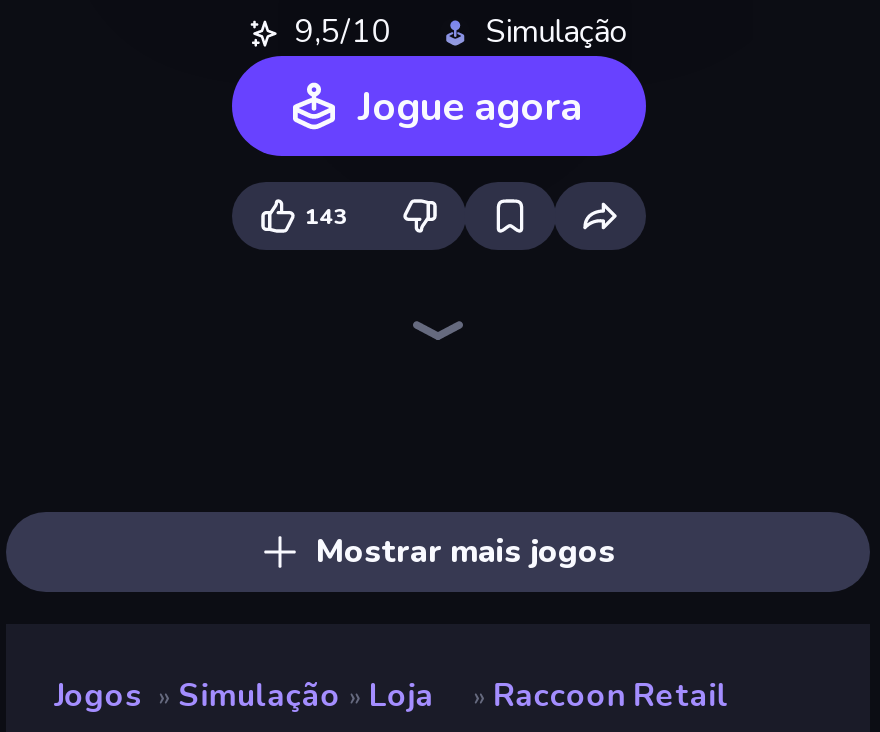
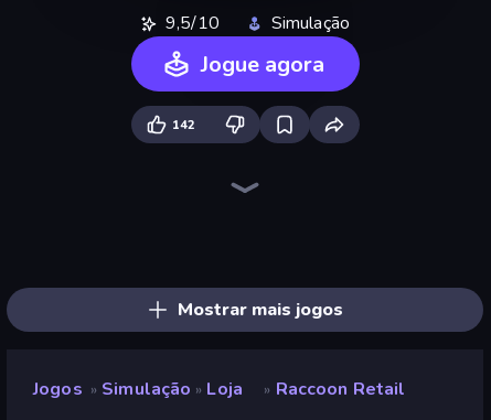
- 143
+ 142
